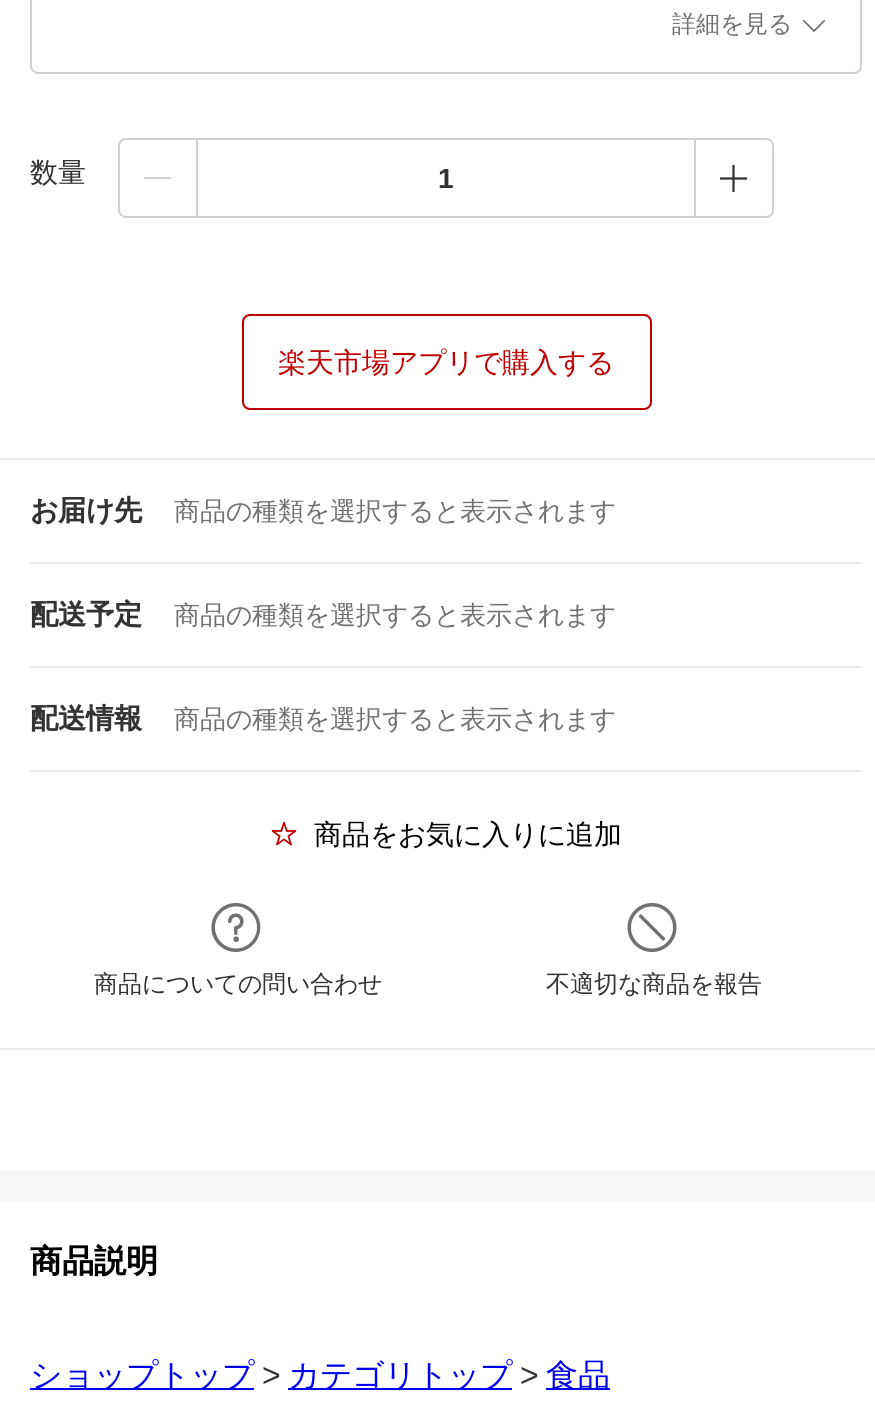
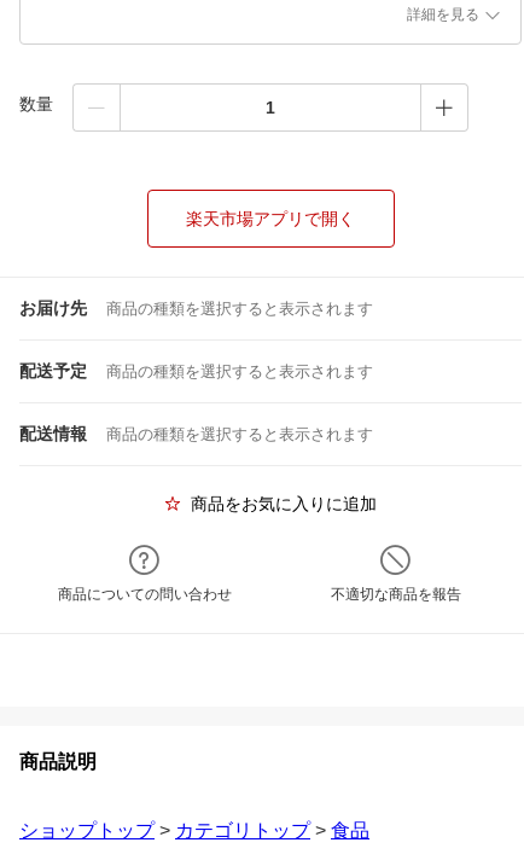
- 楽天市場アプリで購入する
+ 楽天市場アプリで開く
